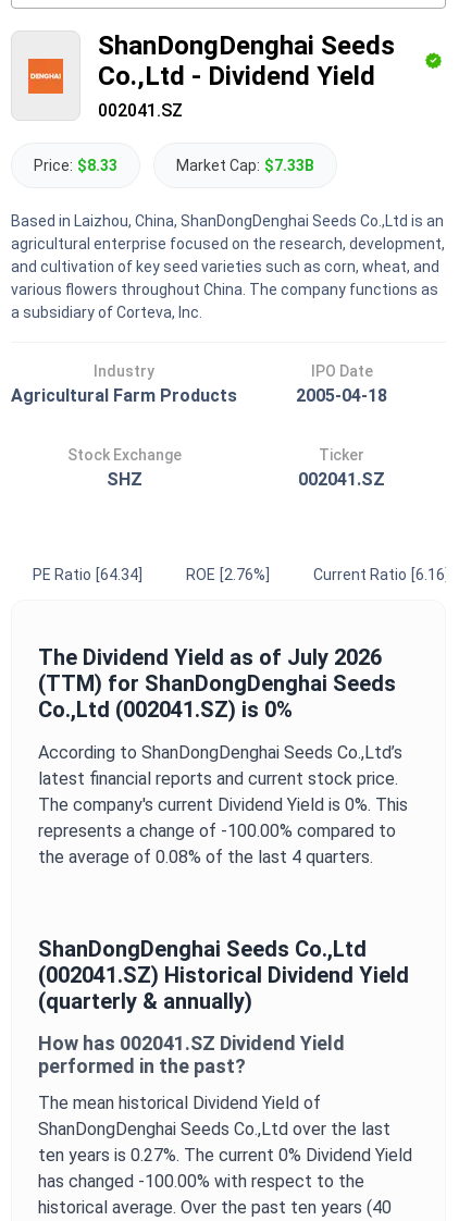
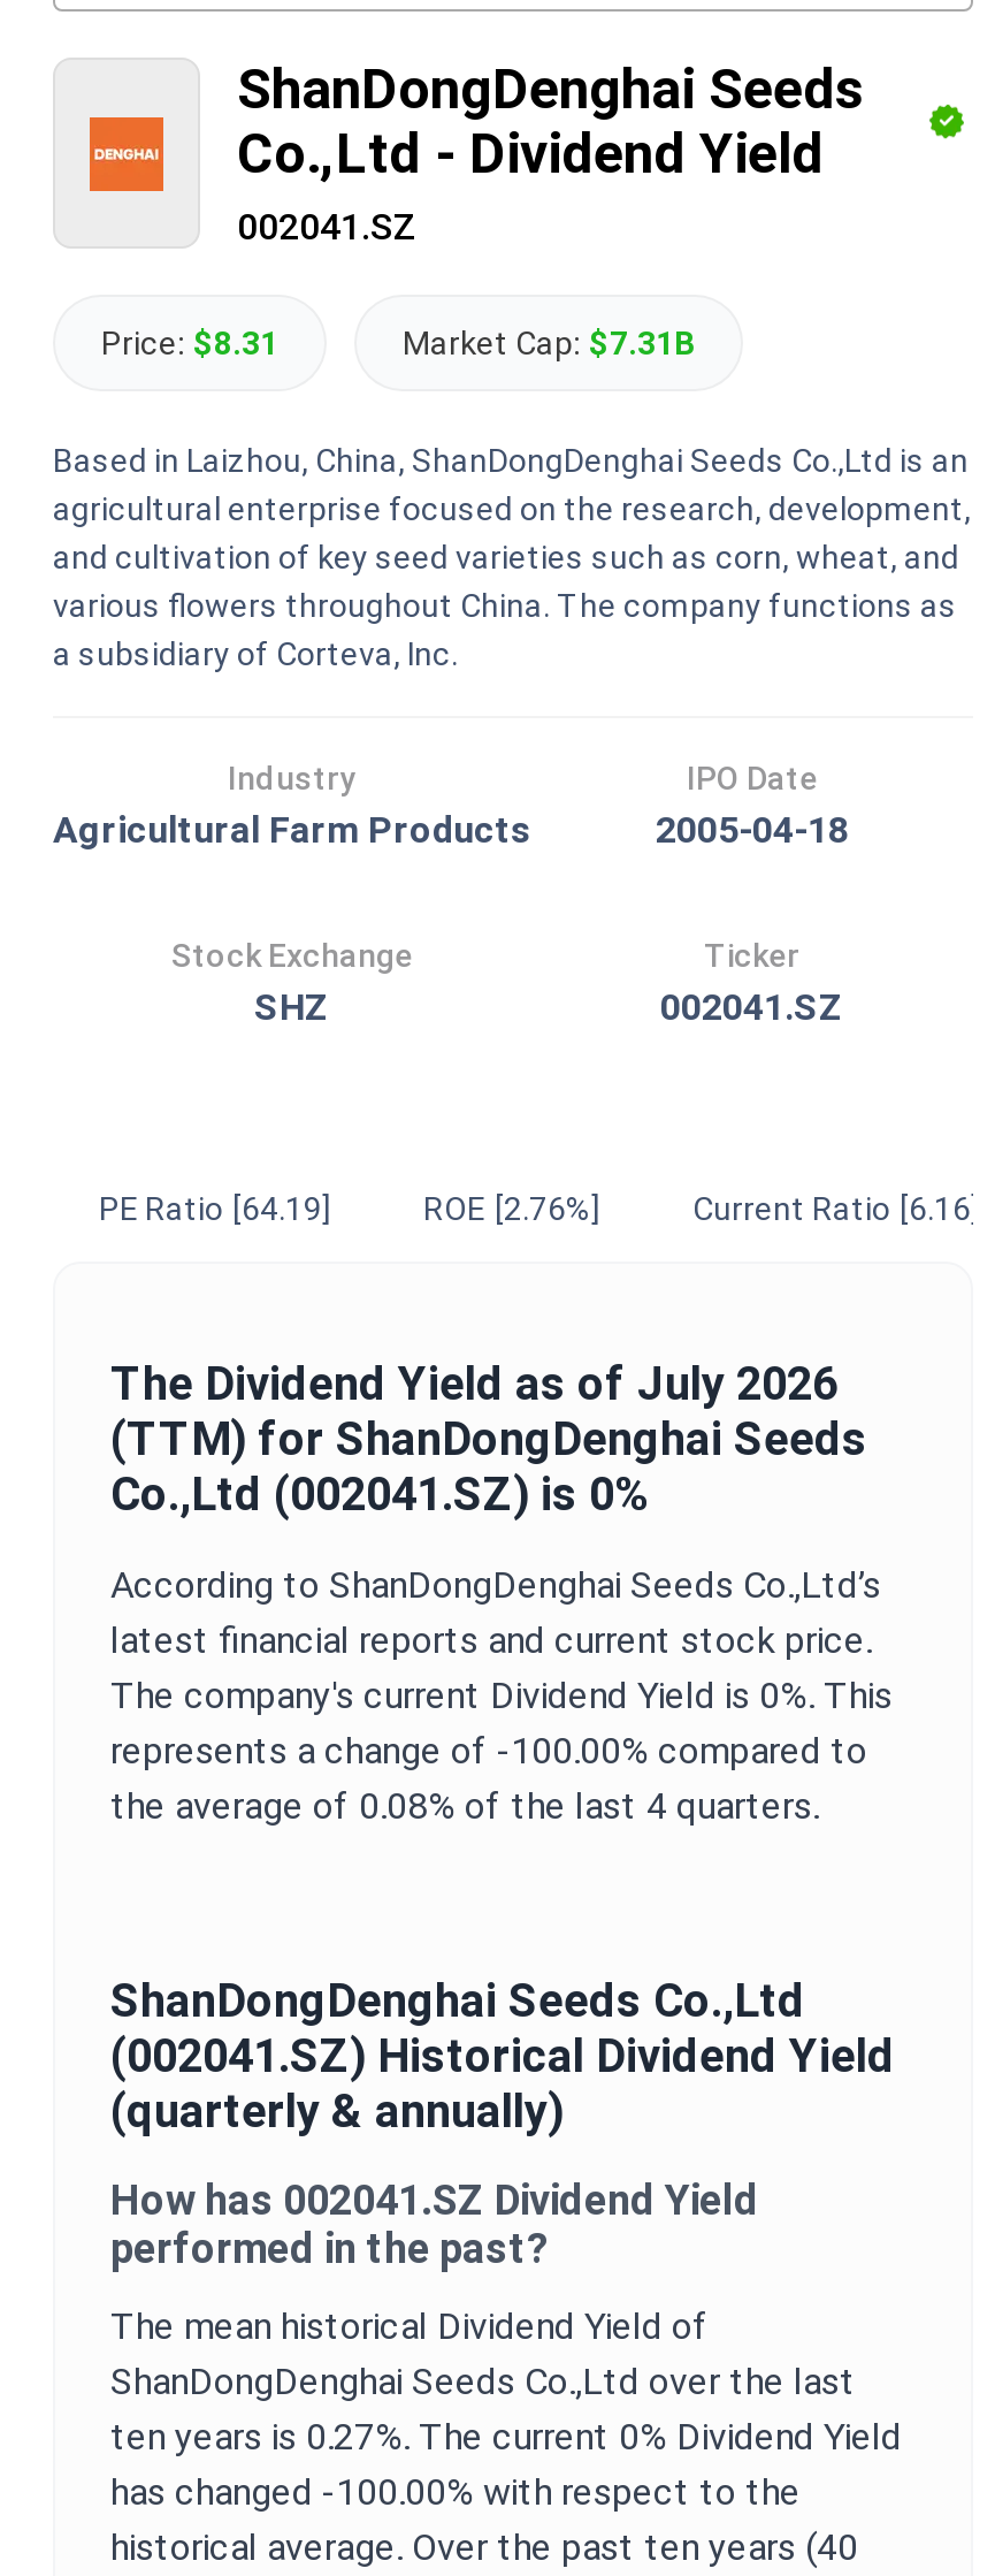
- Price: $8.33
+ Price: $8.31

- Market Cap: $7.33B
+ Market Cap: $7.31B

- PE Ratio [64.34]
+ PE Ratio [64.19]
